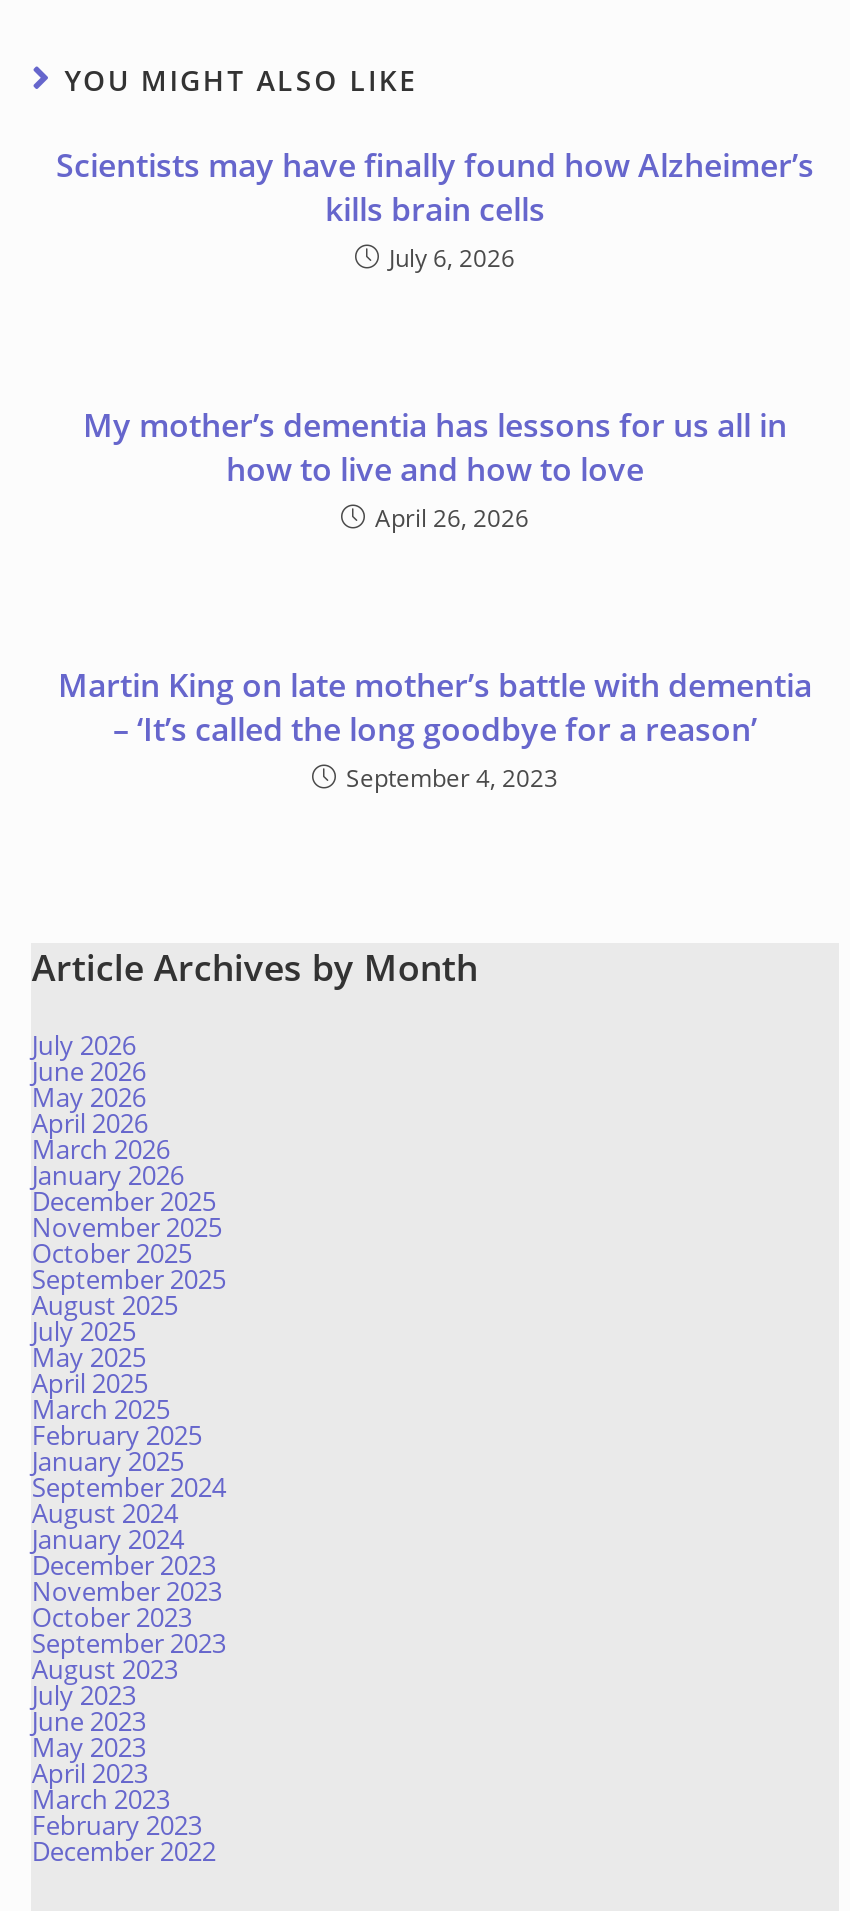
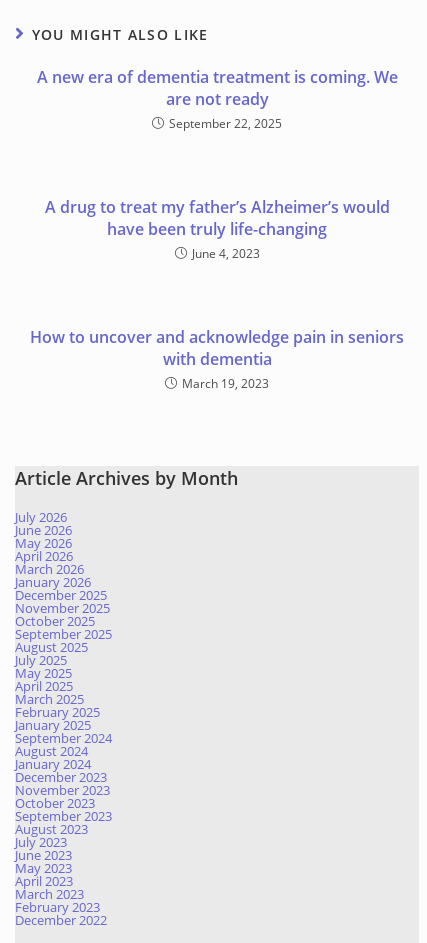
- Scientists may have finally found how Alzheimer’s
- kills brain cells
- July 6, 2026
+ A new era of dementia treatment is coming. We
+ are not ready
+ September 22, 2025

- My mother’s dementia has lessons for us all in
- how to live and how to love
- April 26, 2026
+ A drug to treat my father’s Alzheimer’s would
+ have been truly life-changing
+ June 4, 2023

- Martin King on late mother’s battle with dementia
- – ‘It’s called the long goodbye for a reason’
- September 4, 2023
+ How to uncover and acknowledge pain in seniors
+ with dementia
+ March 19, 2023
